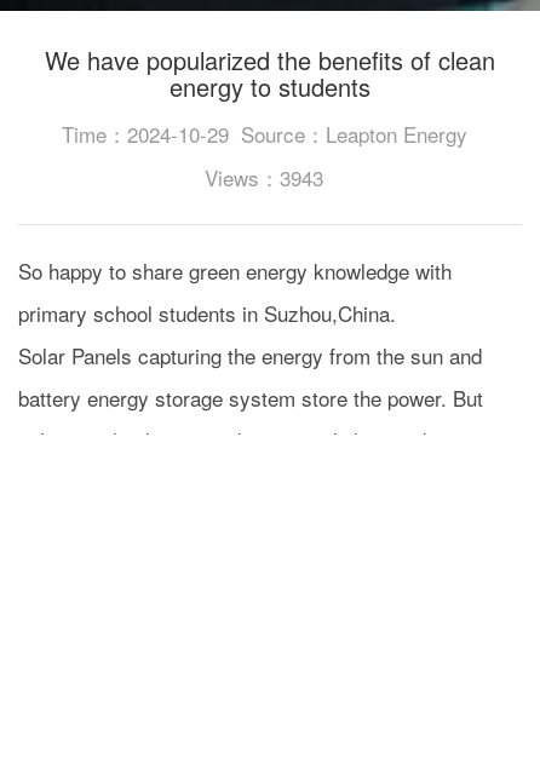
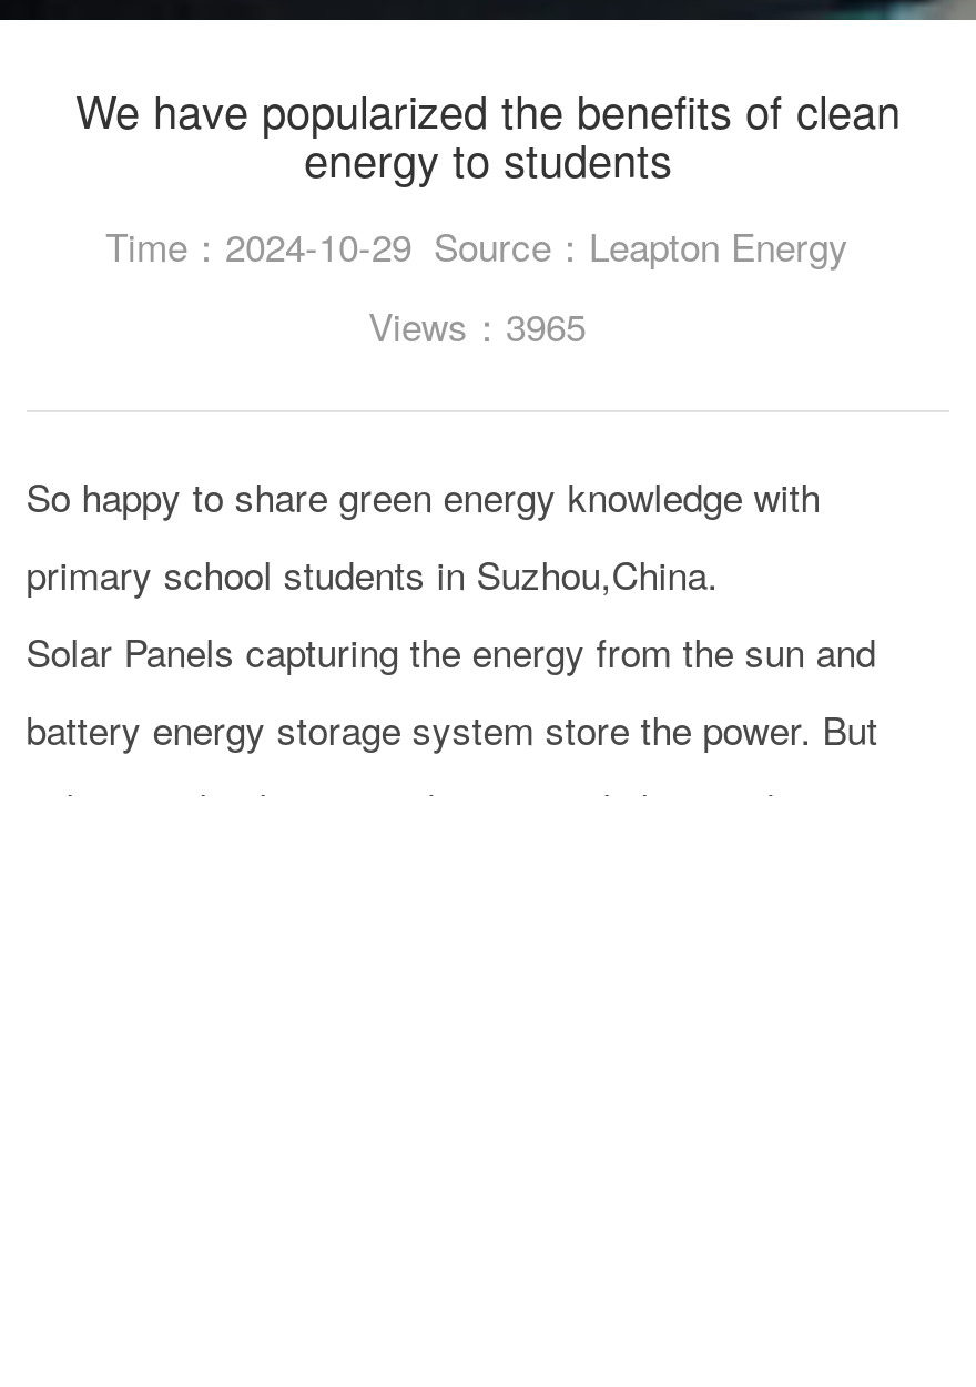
- Views：3943
+ Views：3965
